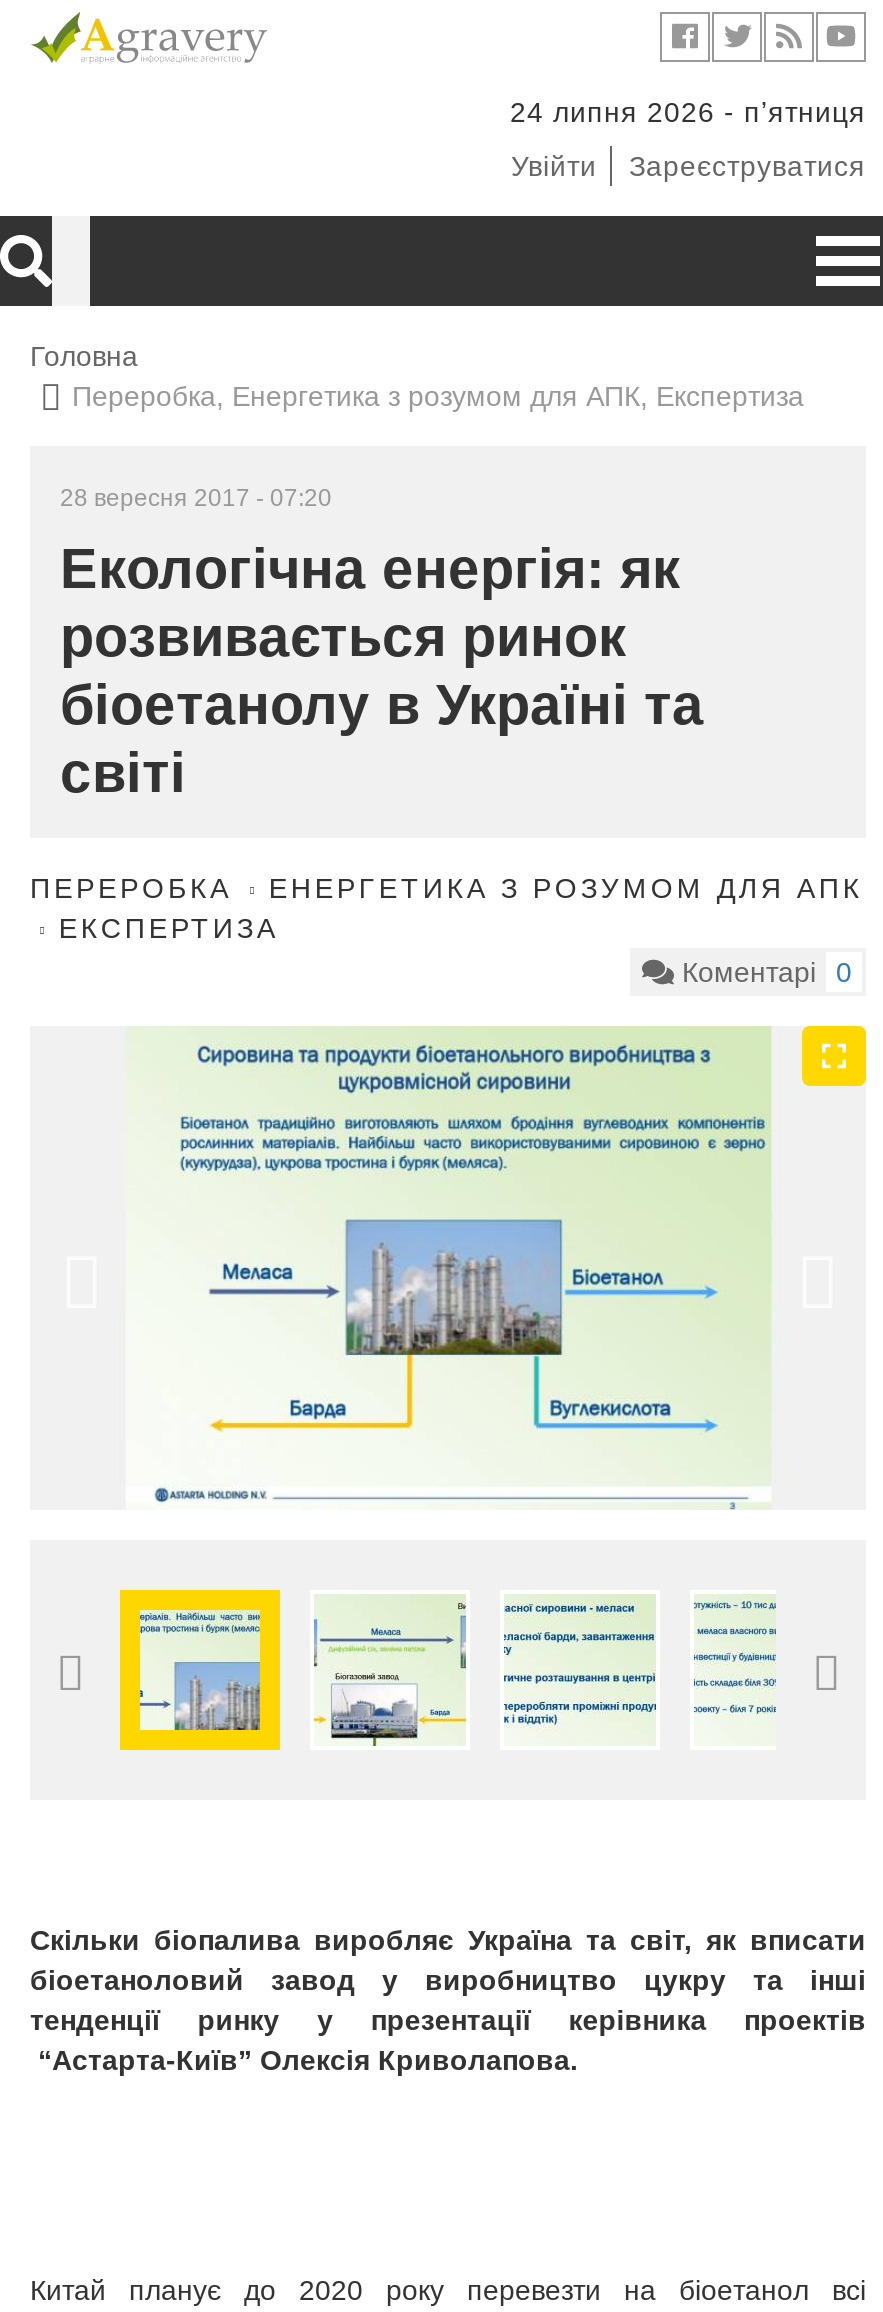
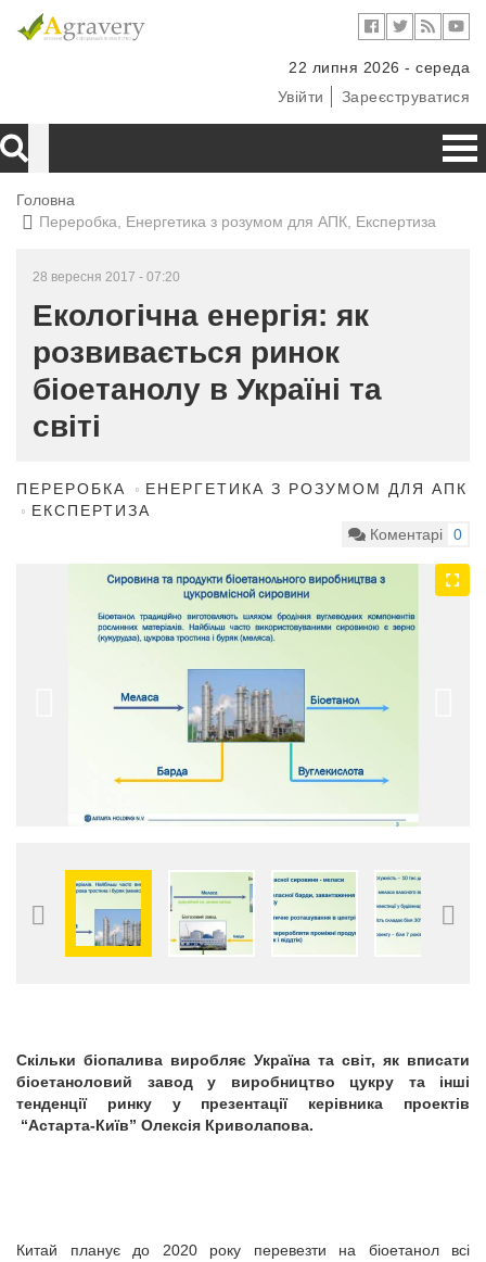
- 24 липня 2026 - пʼятниця
+ 22 липня 2026 - середа
